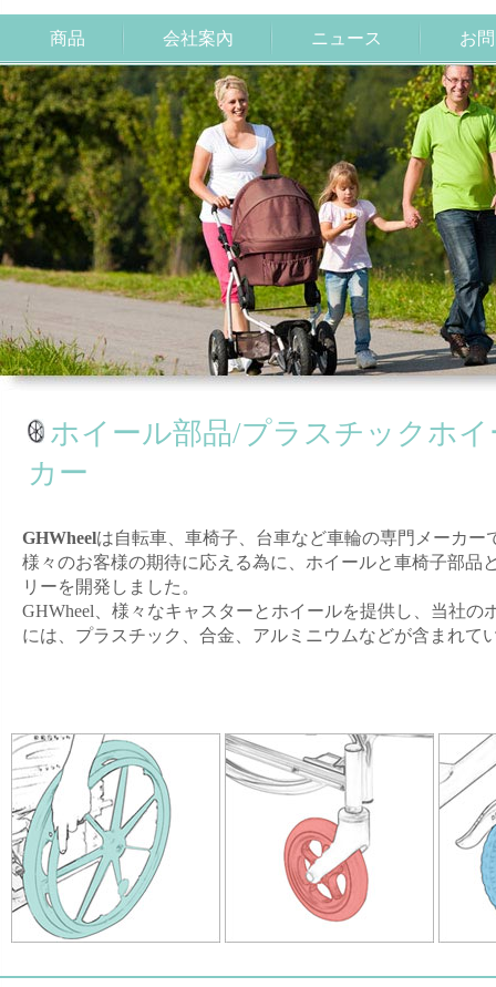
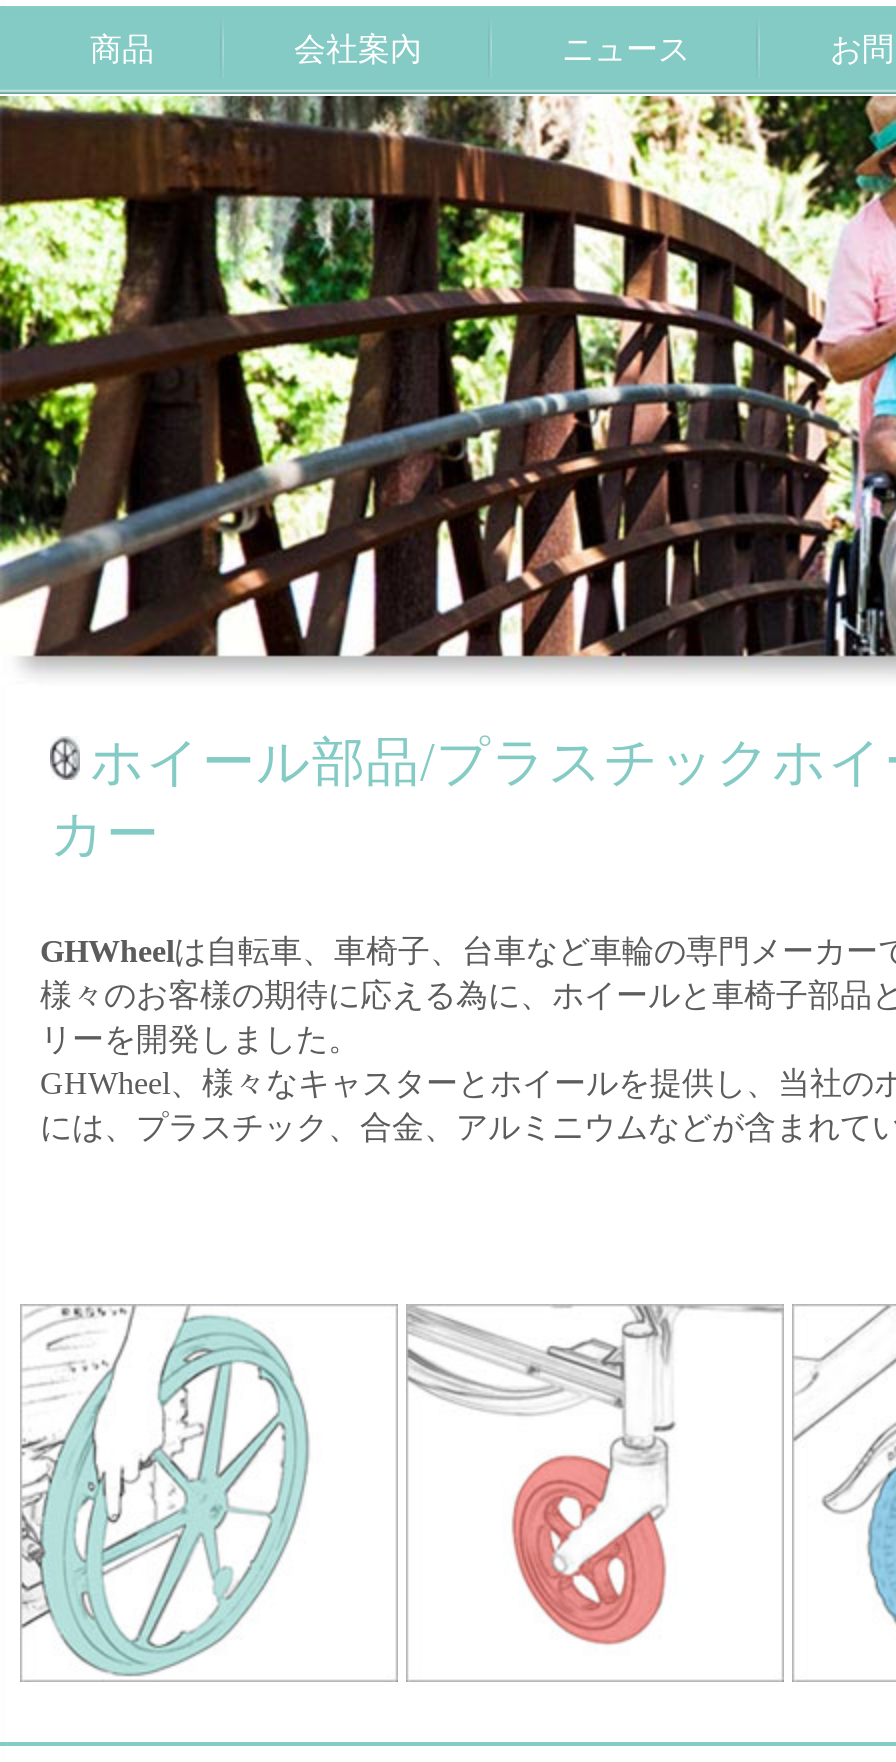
- [image]
+ [image]
